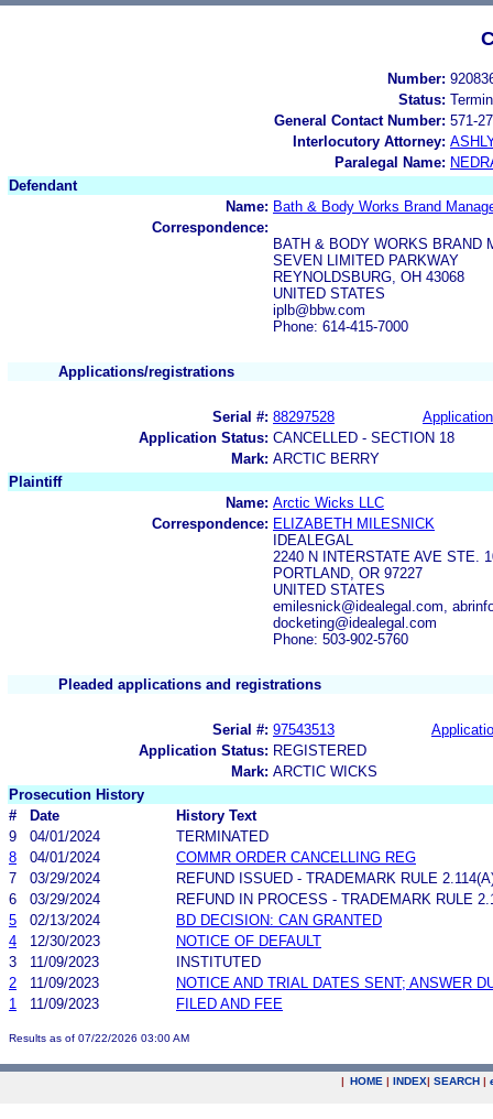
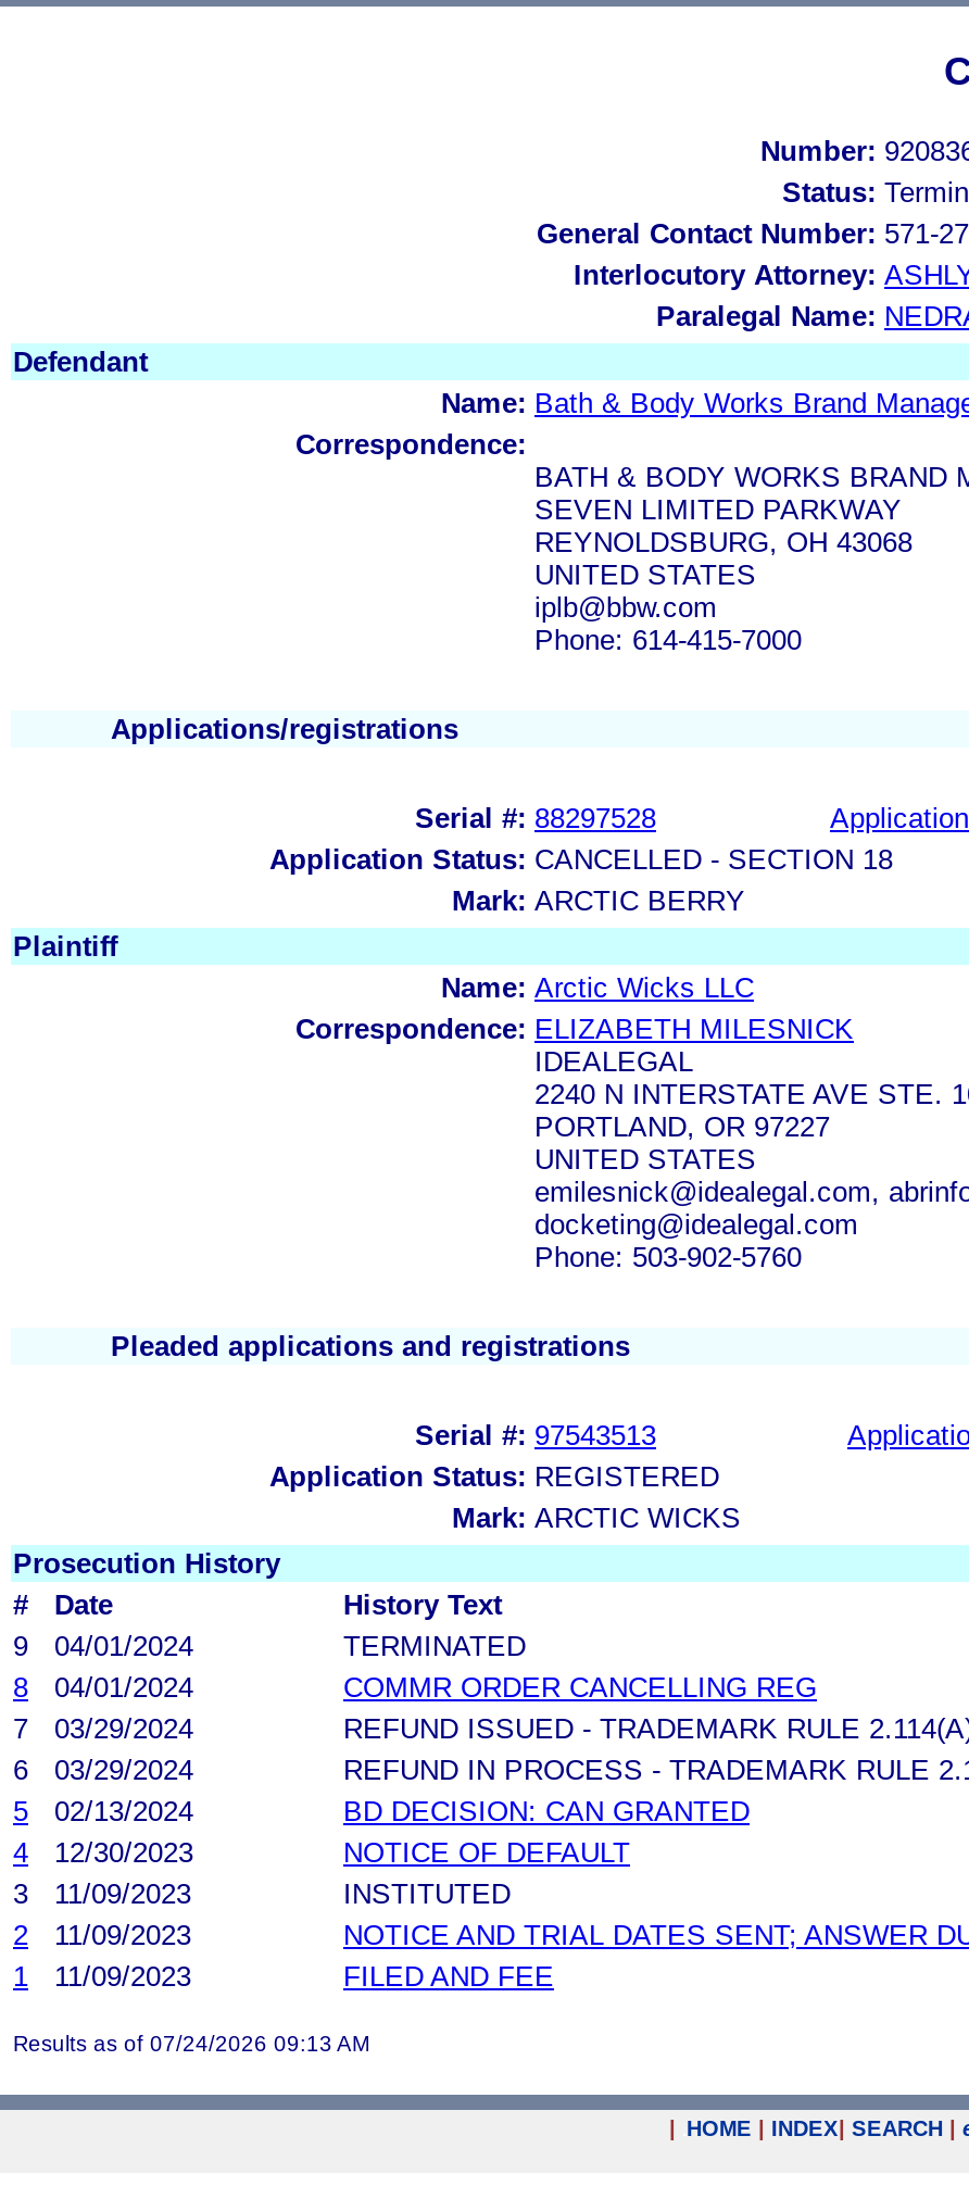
- Results as of 07/22/2026 03:00 AM
+ Results as of 07/24/2026 09:13 AM
